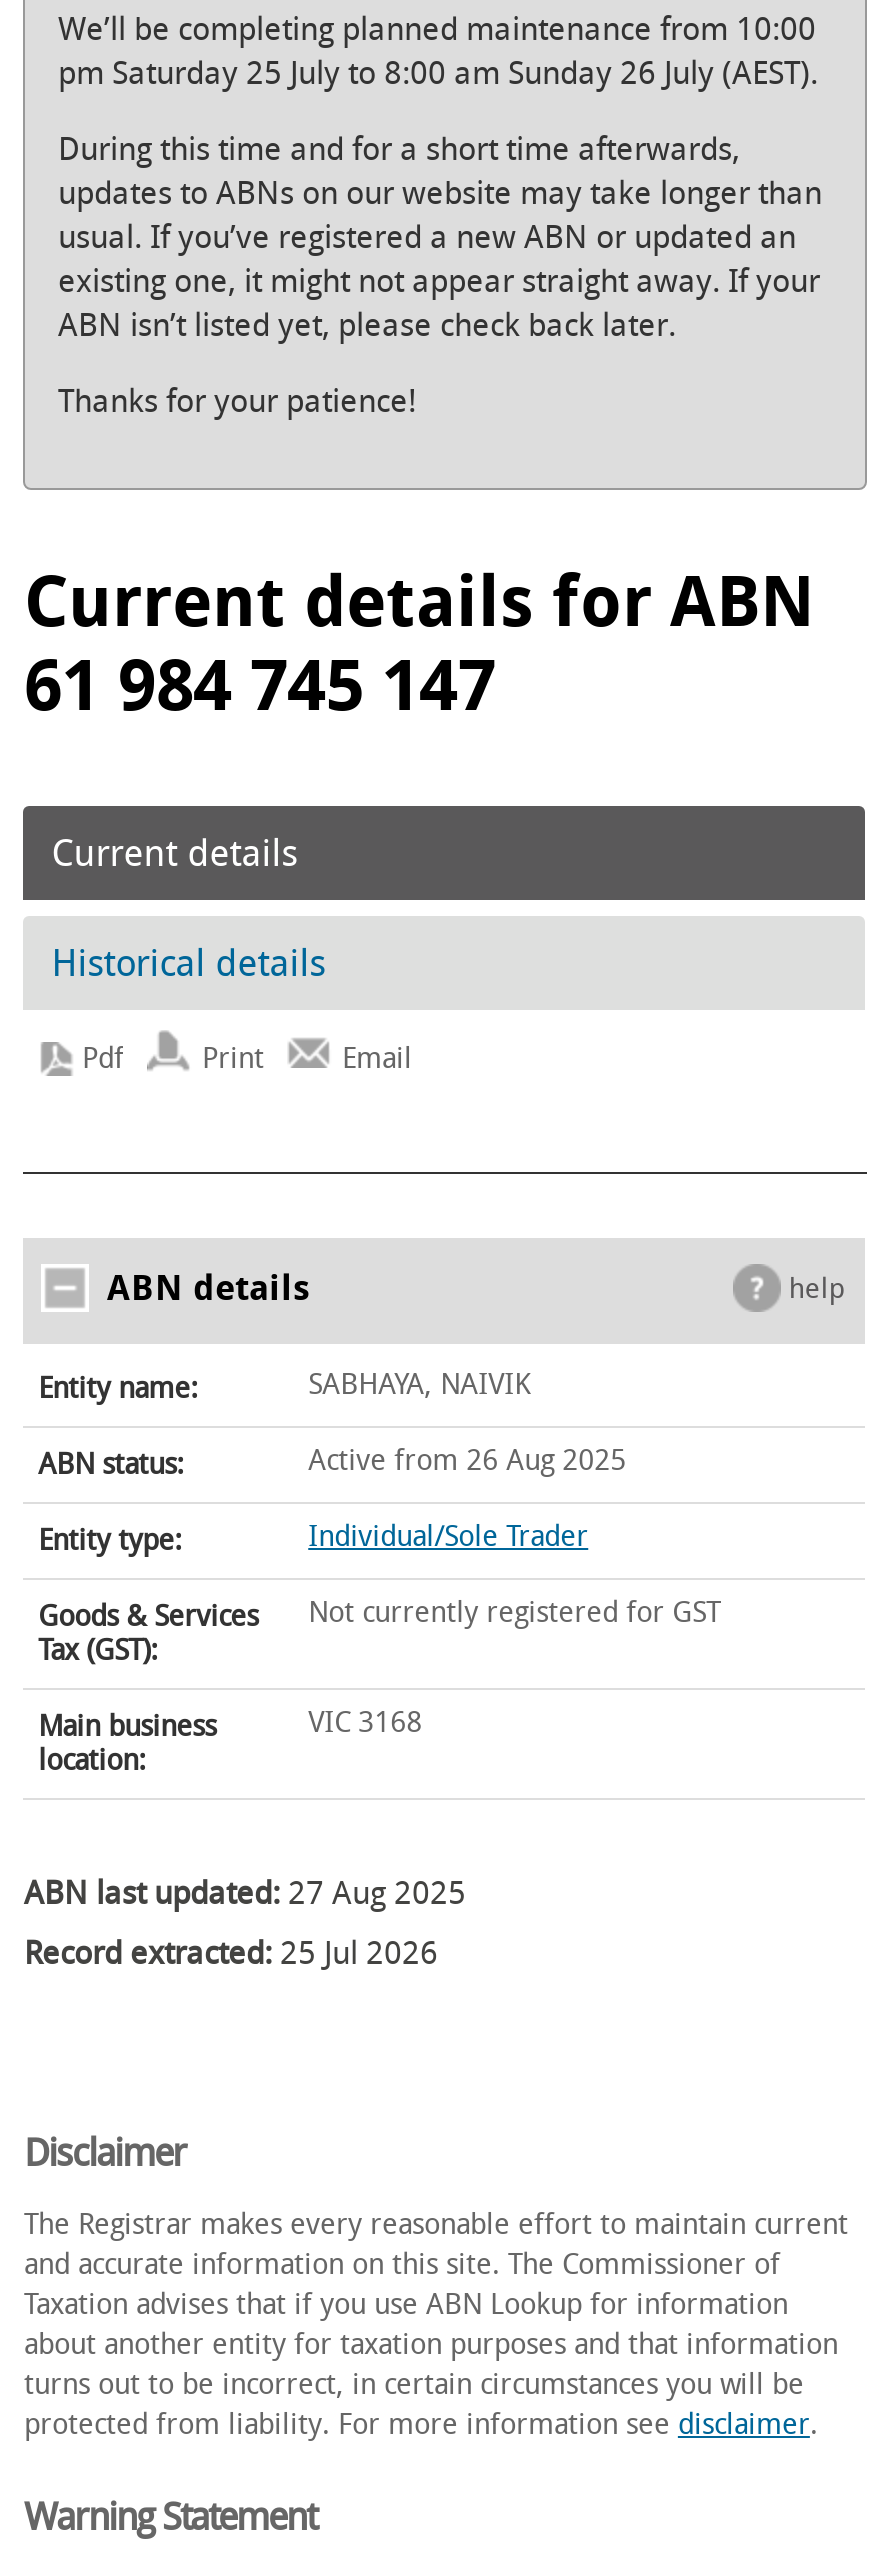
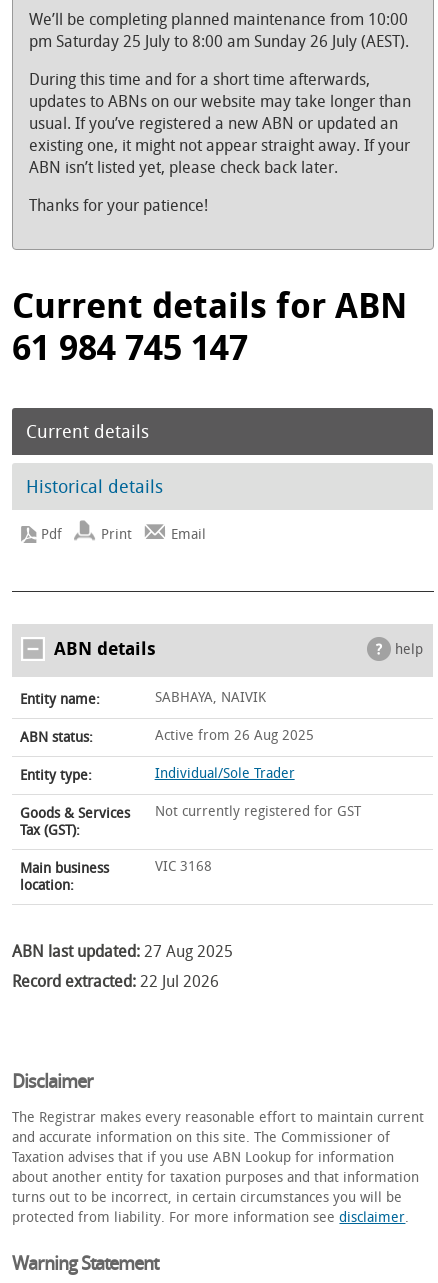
- Record extracted: 25 Jul 2026
+ Record extracted: 22 Jul 2026
